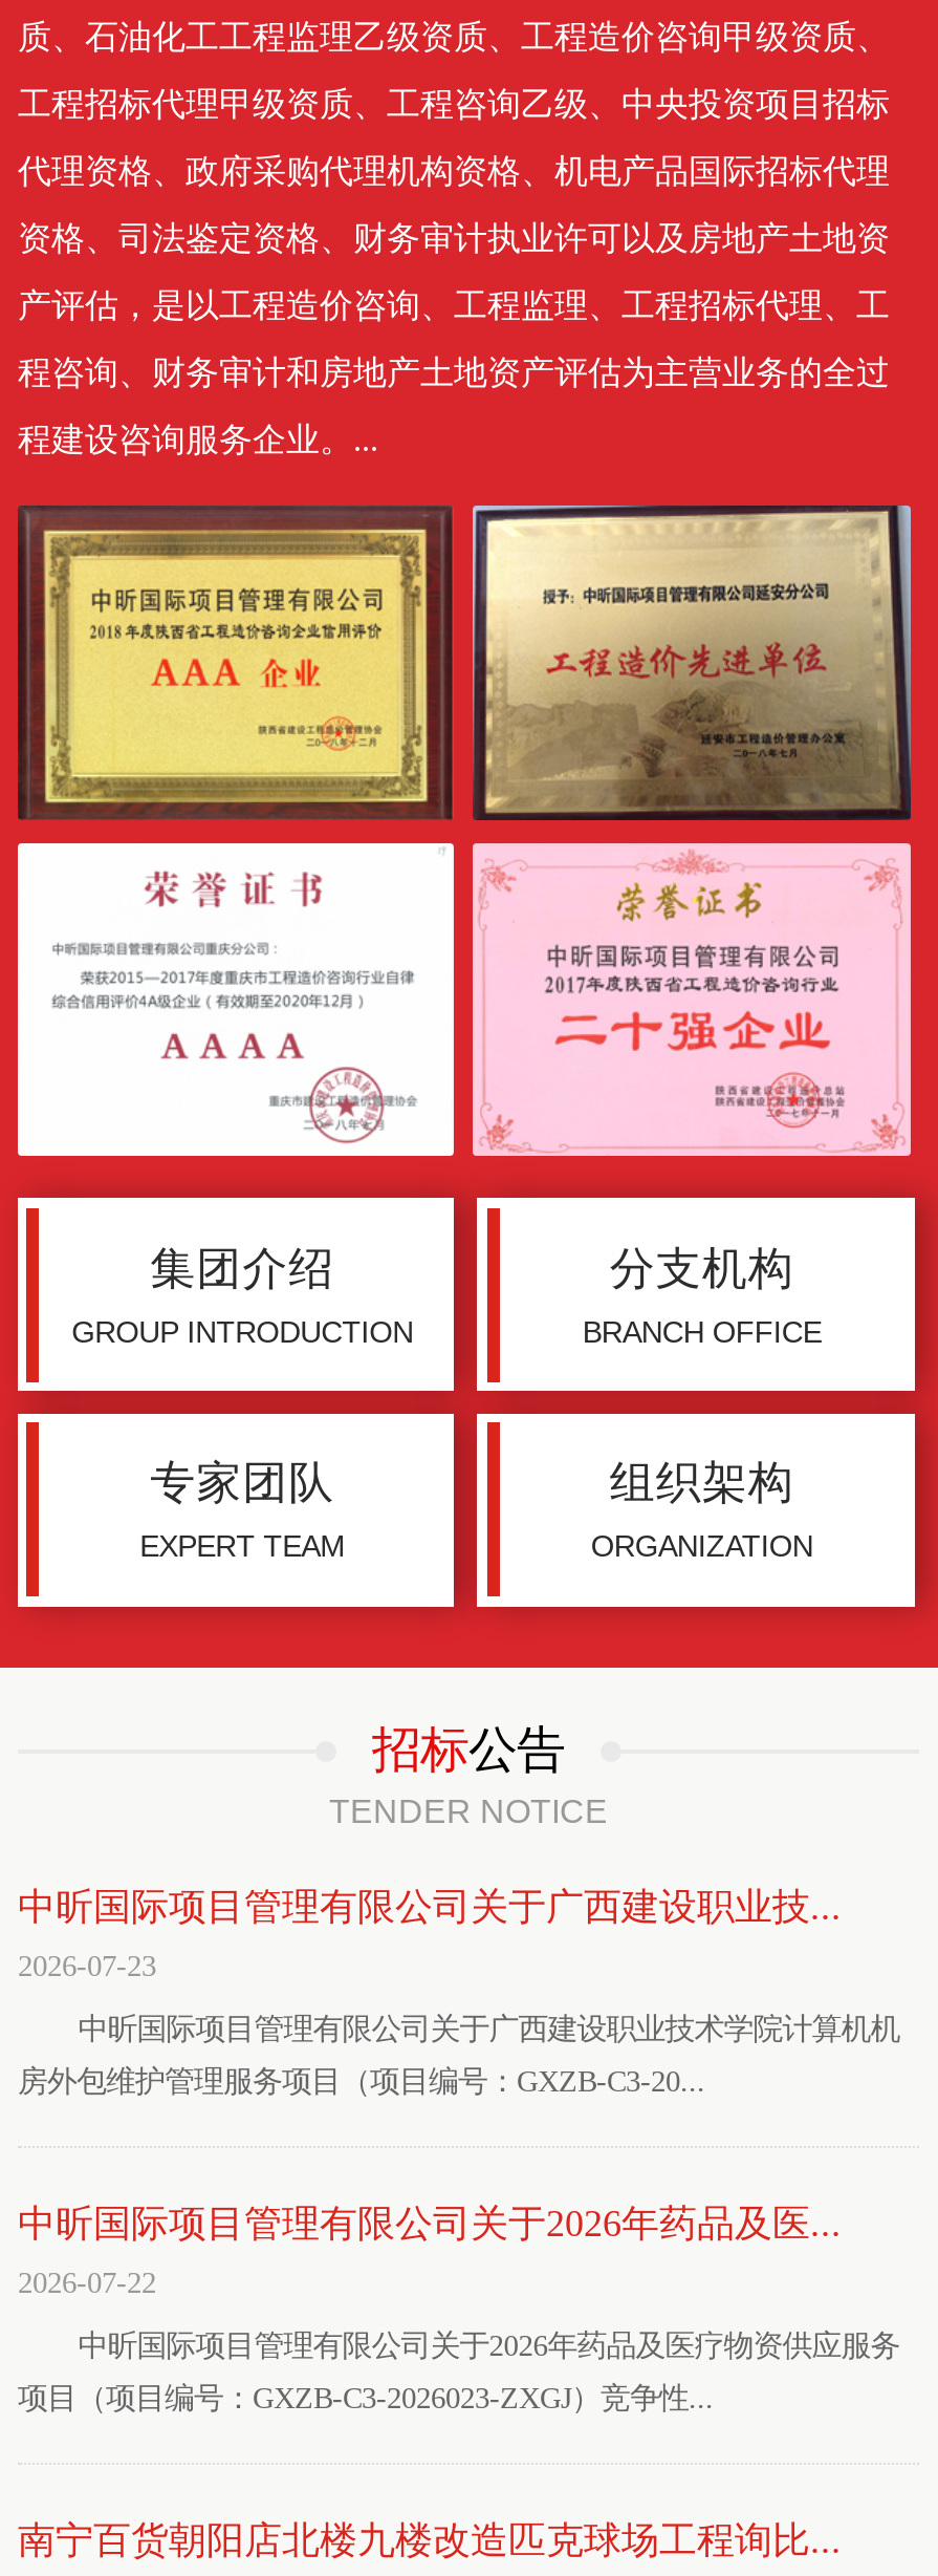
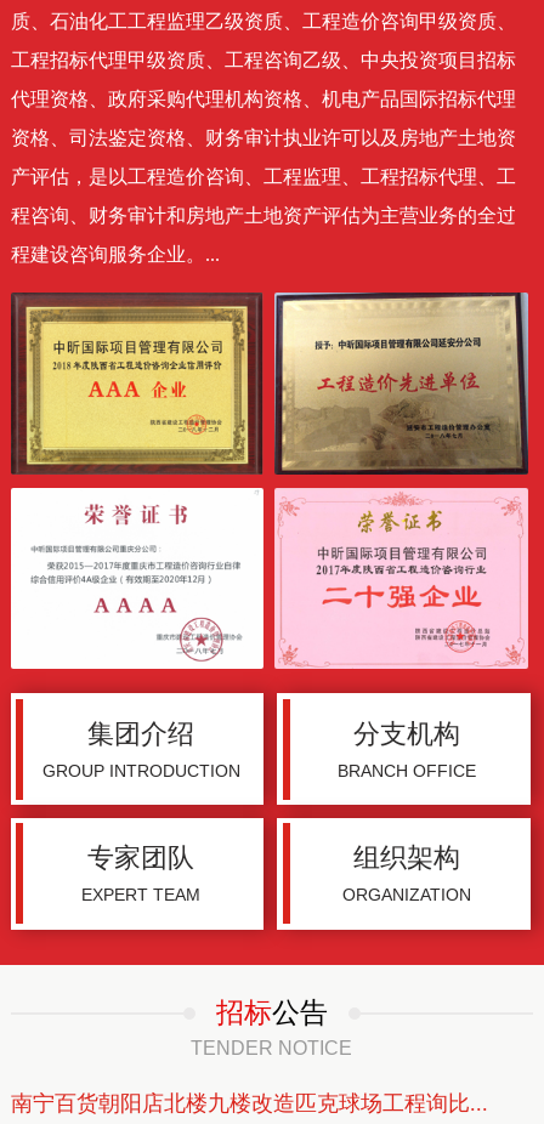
- 中昕国际项目管理有限公司关于广西建设职业技...
- 2026-07-23
- 中昕国际项目管理有限公司关于广西建设职业技术学院计算机机
- 房外包维护管理服务项目（项目编号：GXZB-C3-20...

- 中昕国际项目管理有限公司关于2026年药品及医...
- 2026-07-22
- 中昕国际项目管理有限公司关于2026年药品及医疗物资供应服务
- 项目（项目编号：GXZB-C3-2026023-ZXGJ）竞争性...
